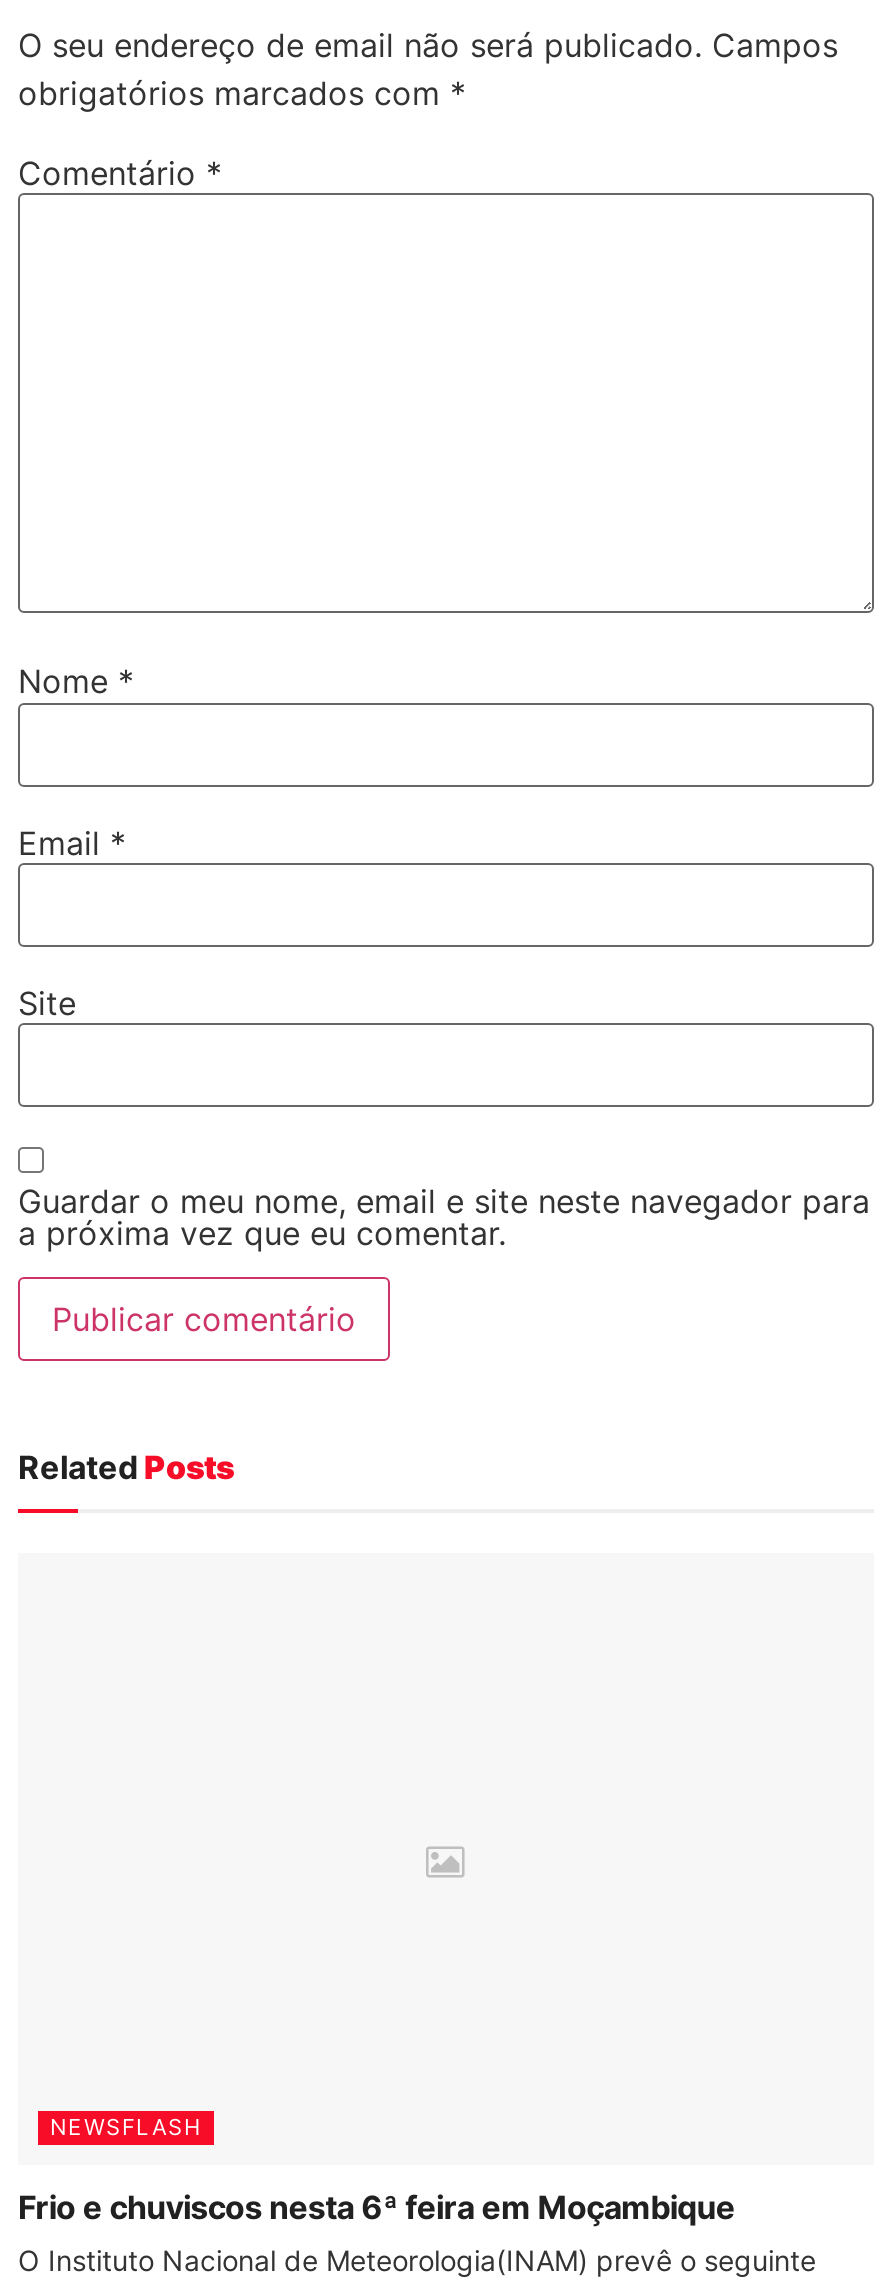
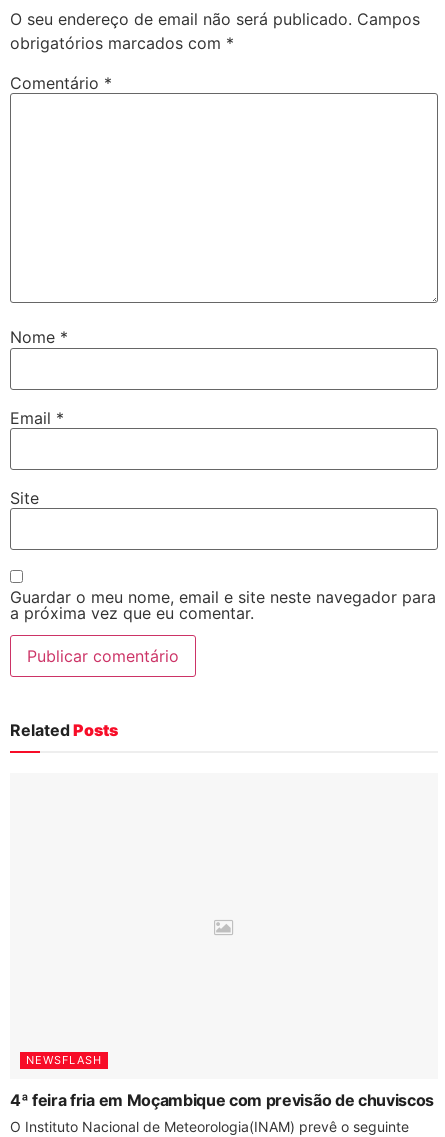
- Frio e chuviscos nesta 6ª feira em Moçambique
+ 4ª feira fria em Moçambique com previsão de chuviscos
